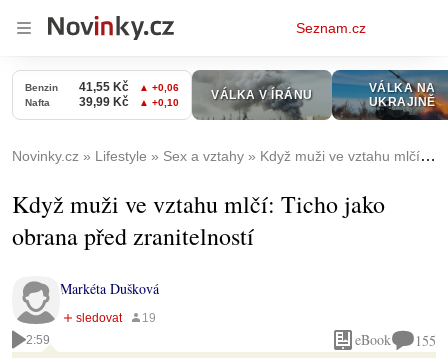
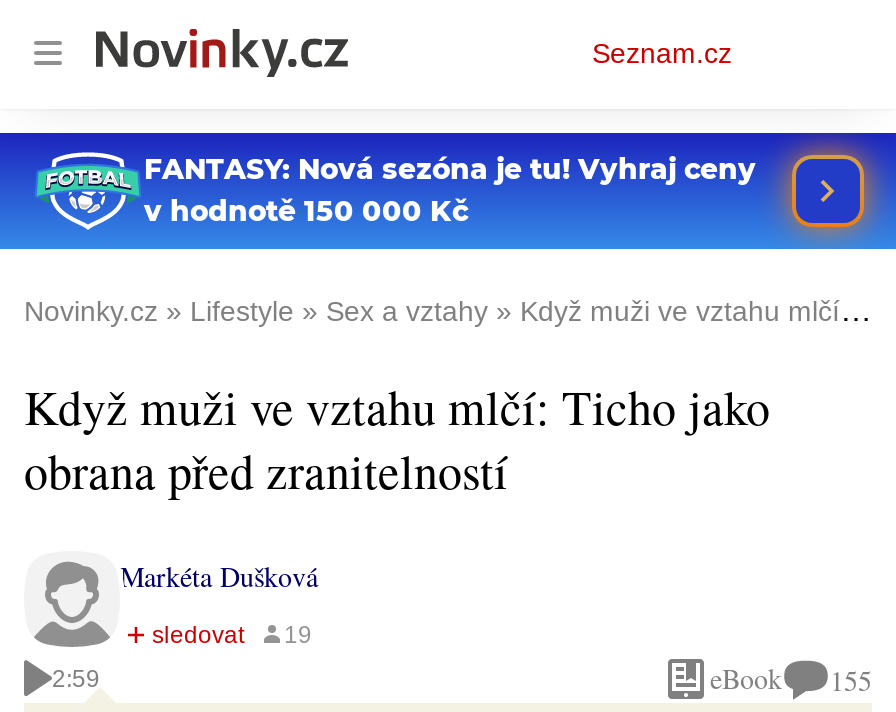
- [image]
+ [image]
